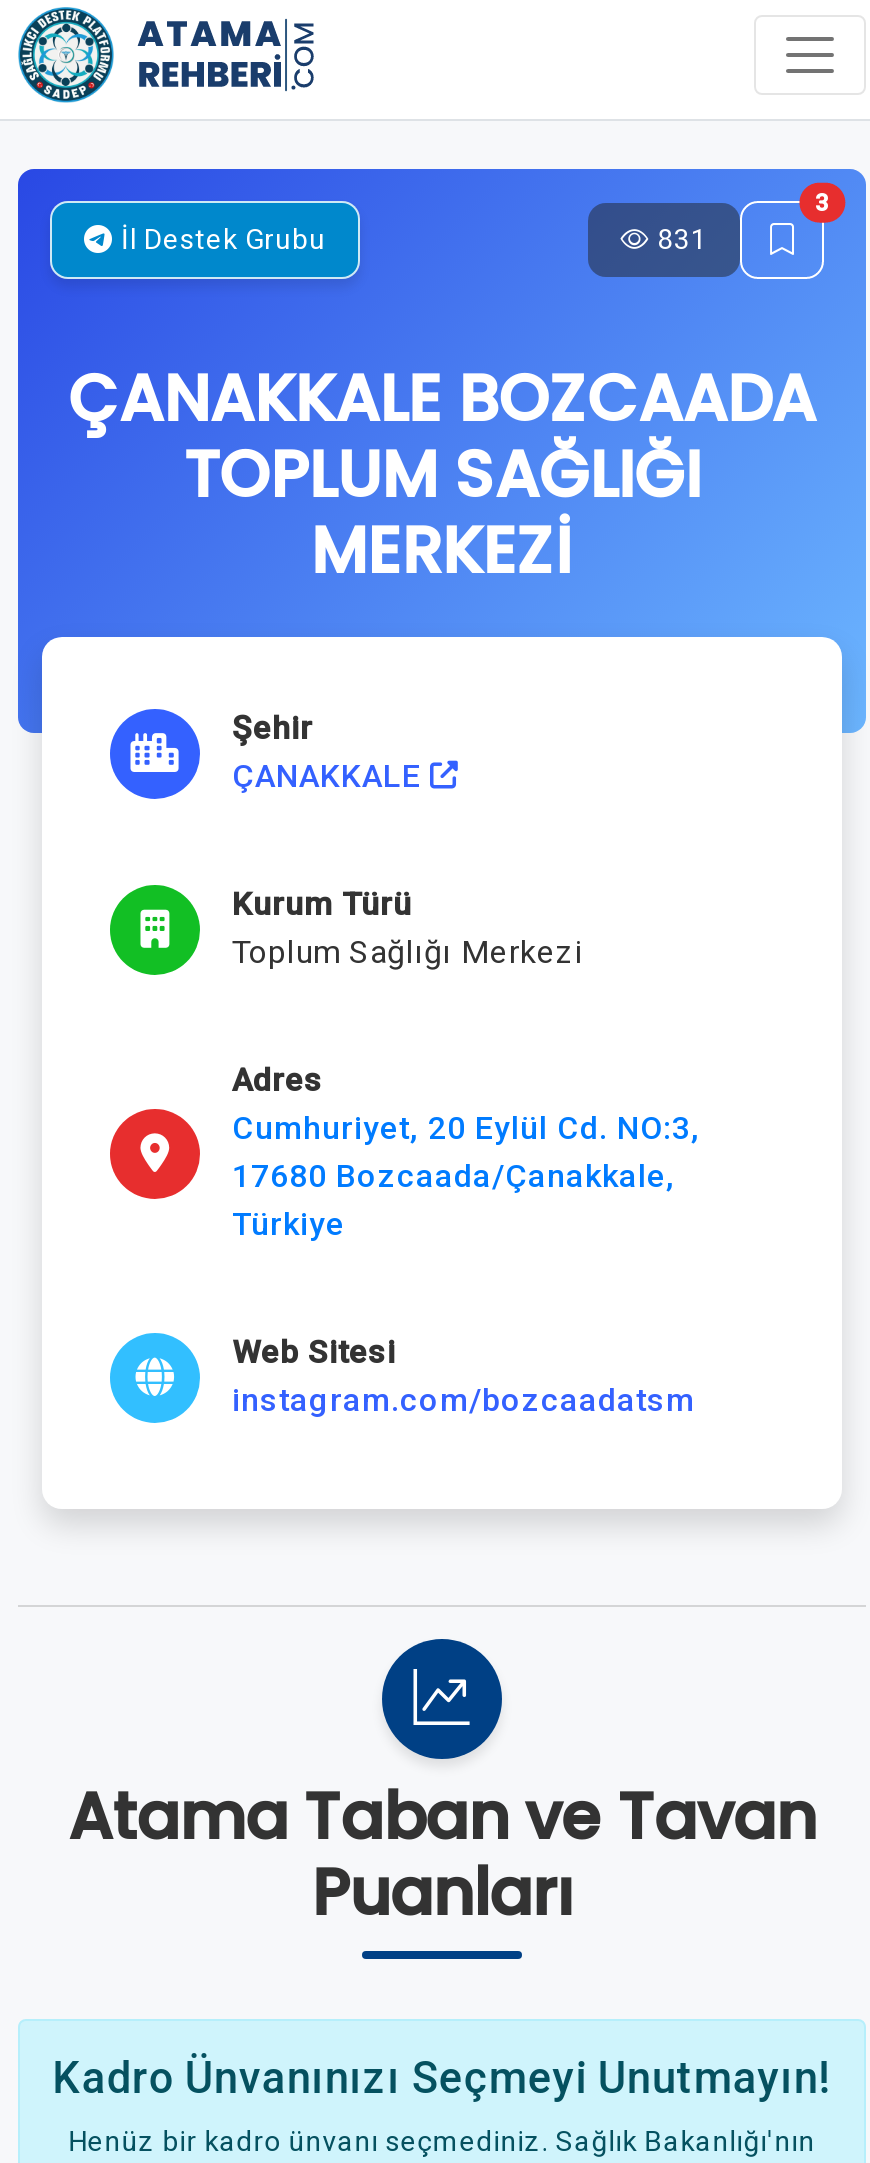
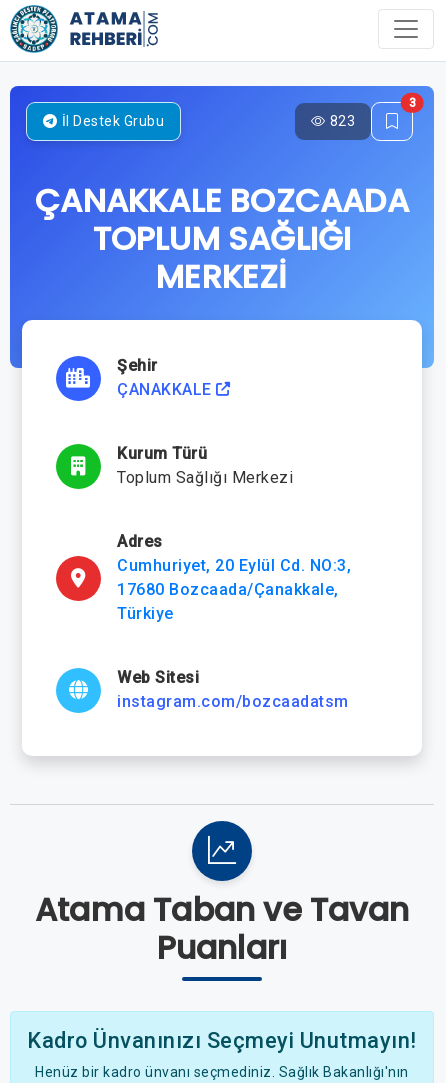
- 831
+ 823
